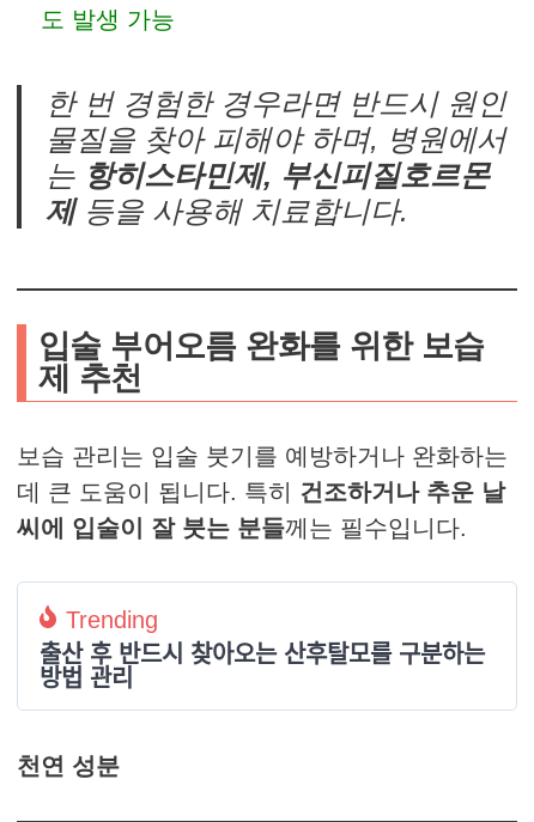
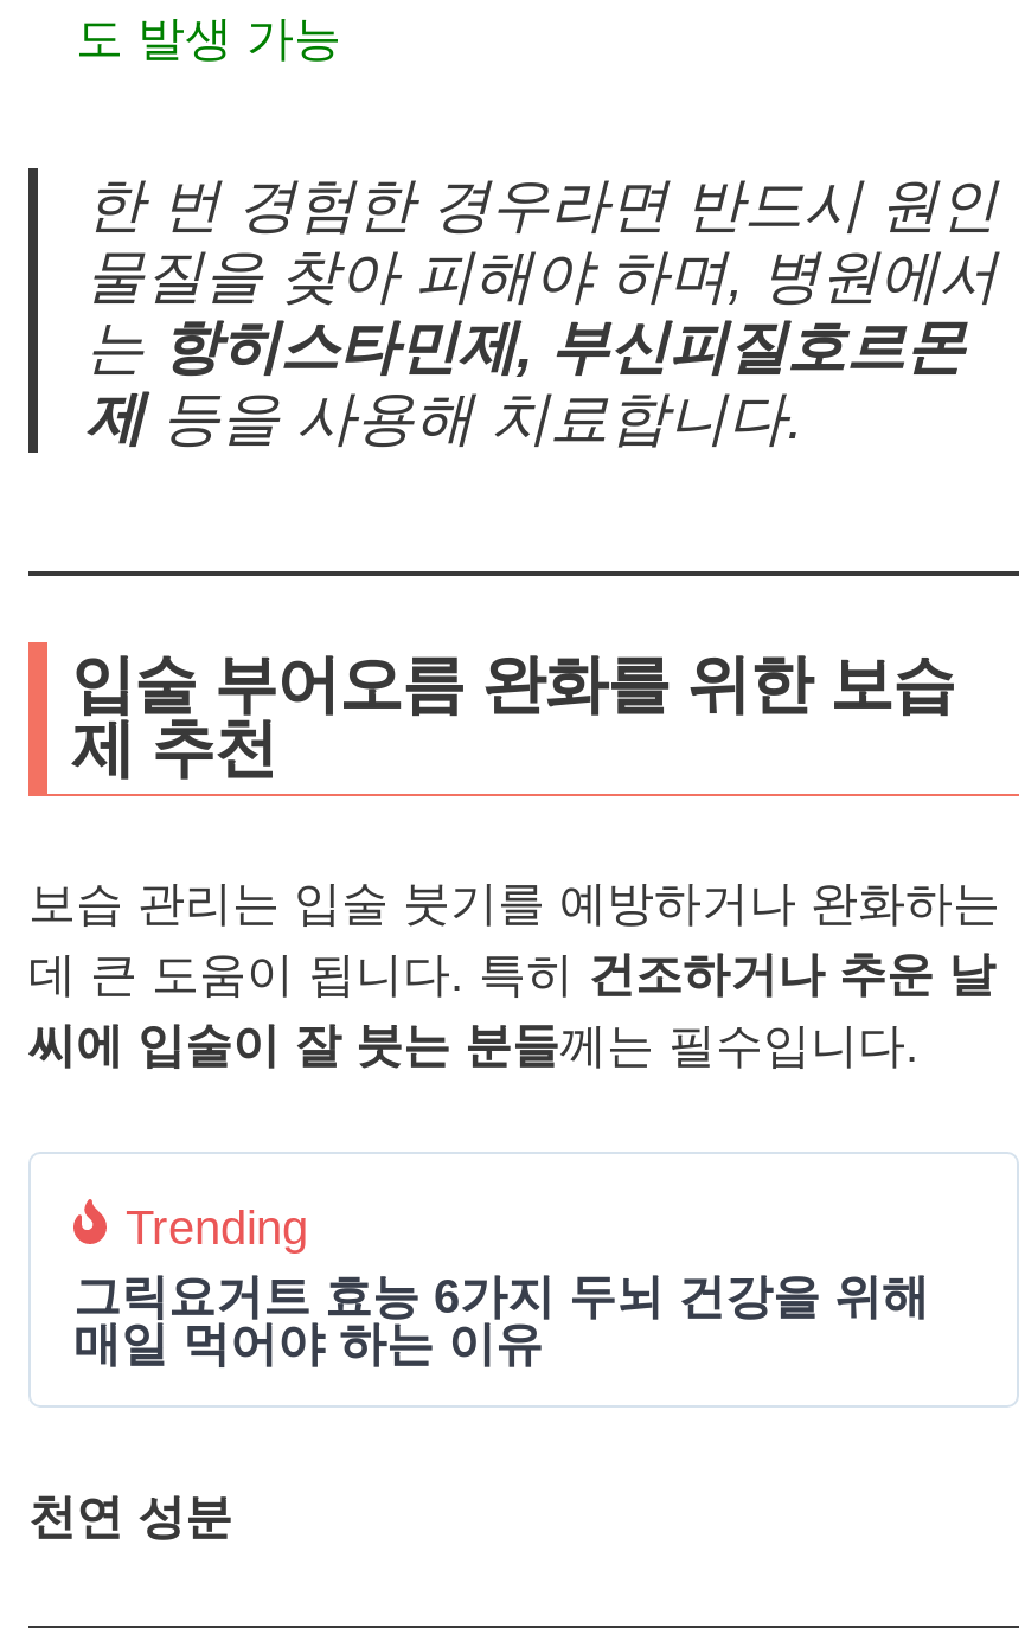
- 출산 후 반드시 찾아오는 산후탈모를 구분하는
- 방법 관리
+ 그릭요거트 효능 6가지 두뇌 건강을 위해
+ 매일 먹어야 하는 이유
